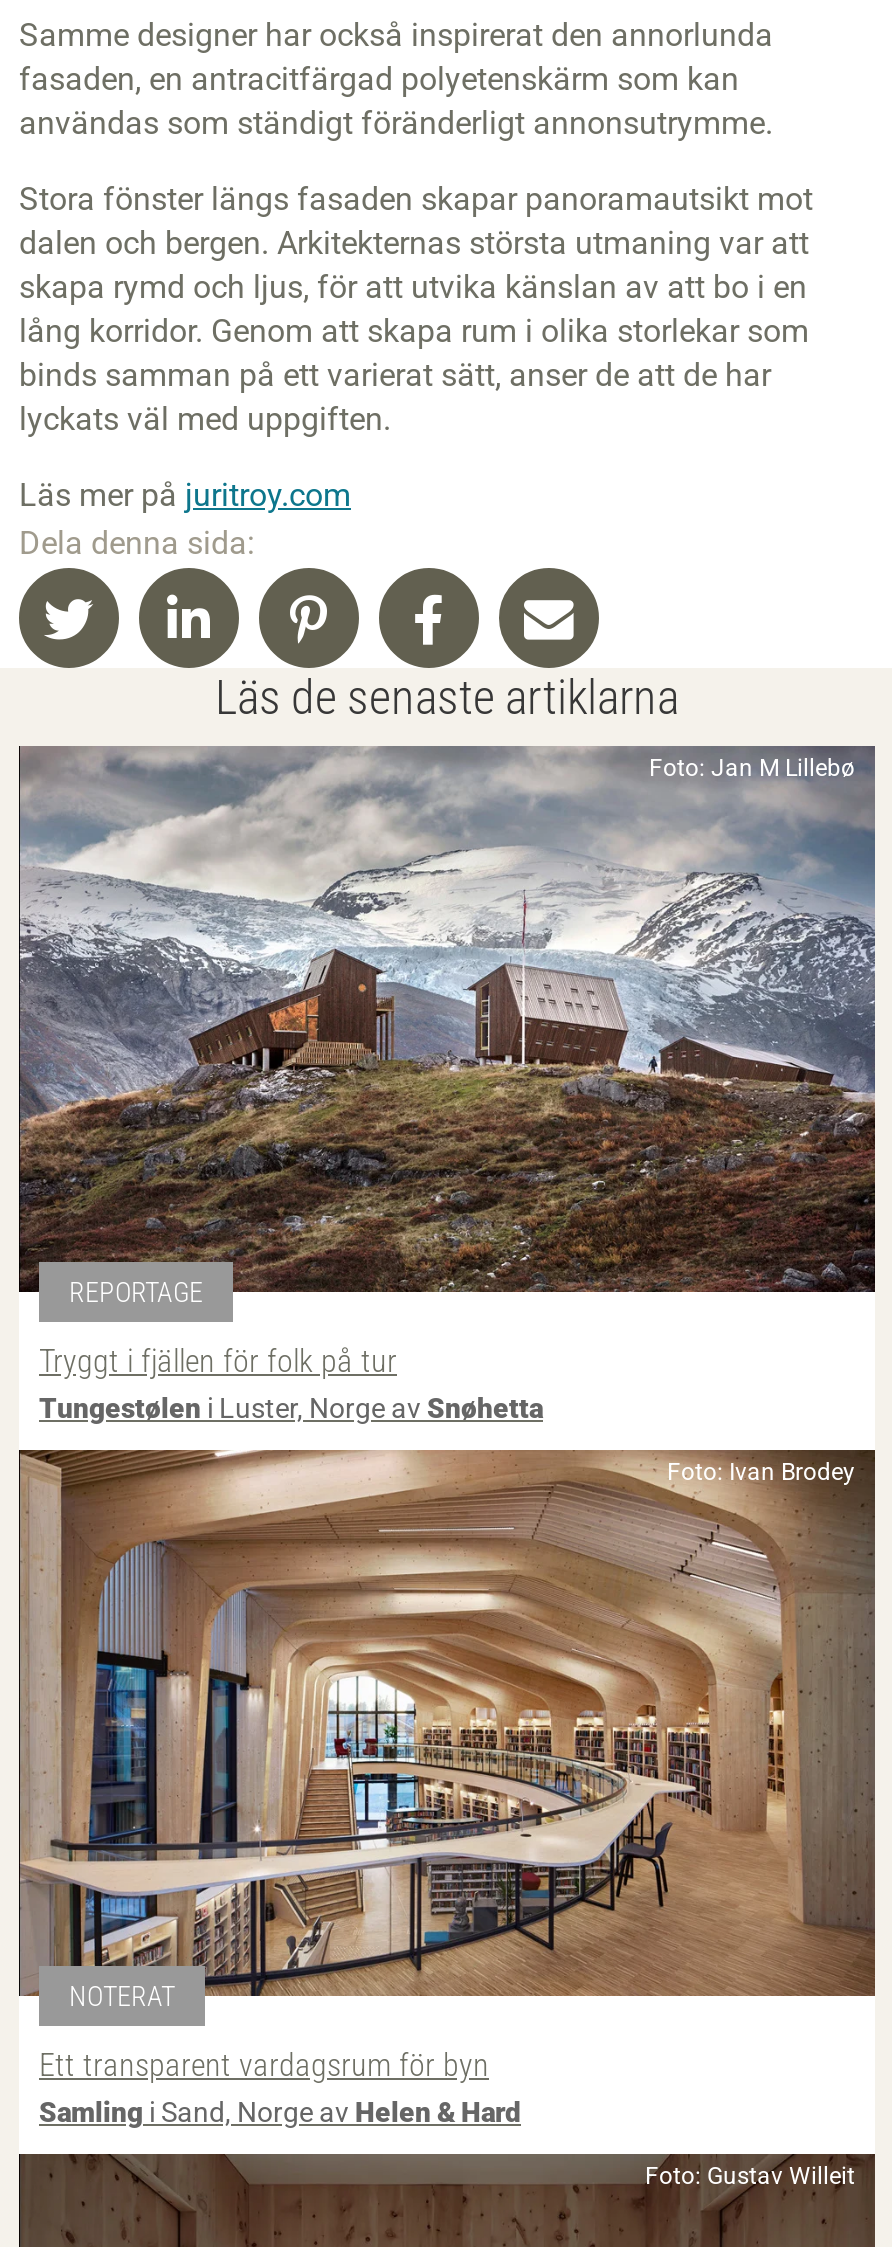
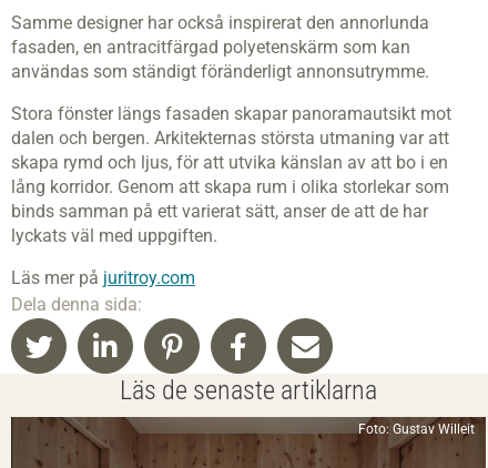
- [image]
- Foto: Jan M Lillebø

- [image]
- REPORTAGE
- Tryggt i fjällen för folk på tur
- Tungestølen i Luster, Norge av Snøhetta
- Foto: Ivan Brodey

- NOTERAT
- Ett transparent vardagsrum för byn
- Samling i Sand, Norge av Helen & Hard
